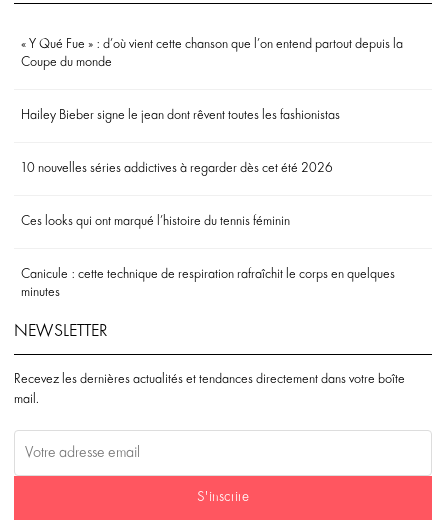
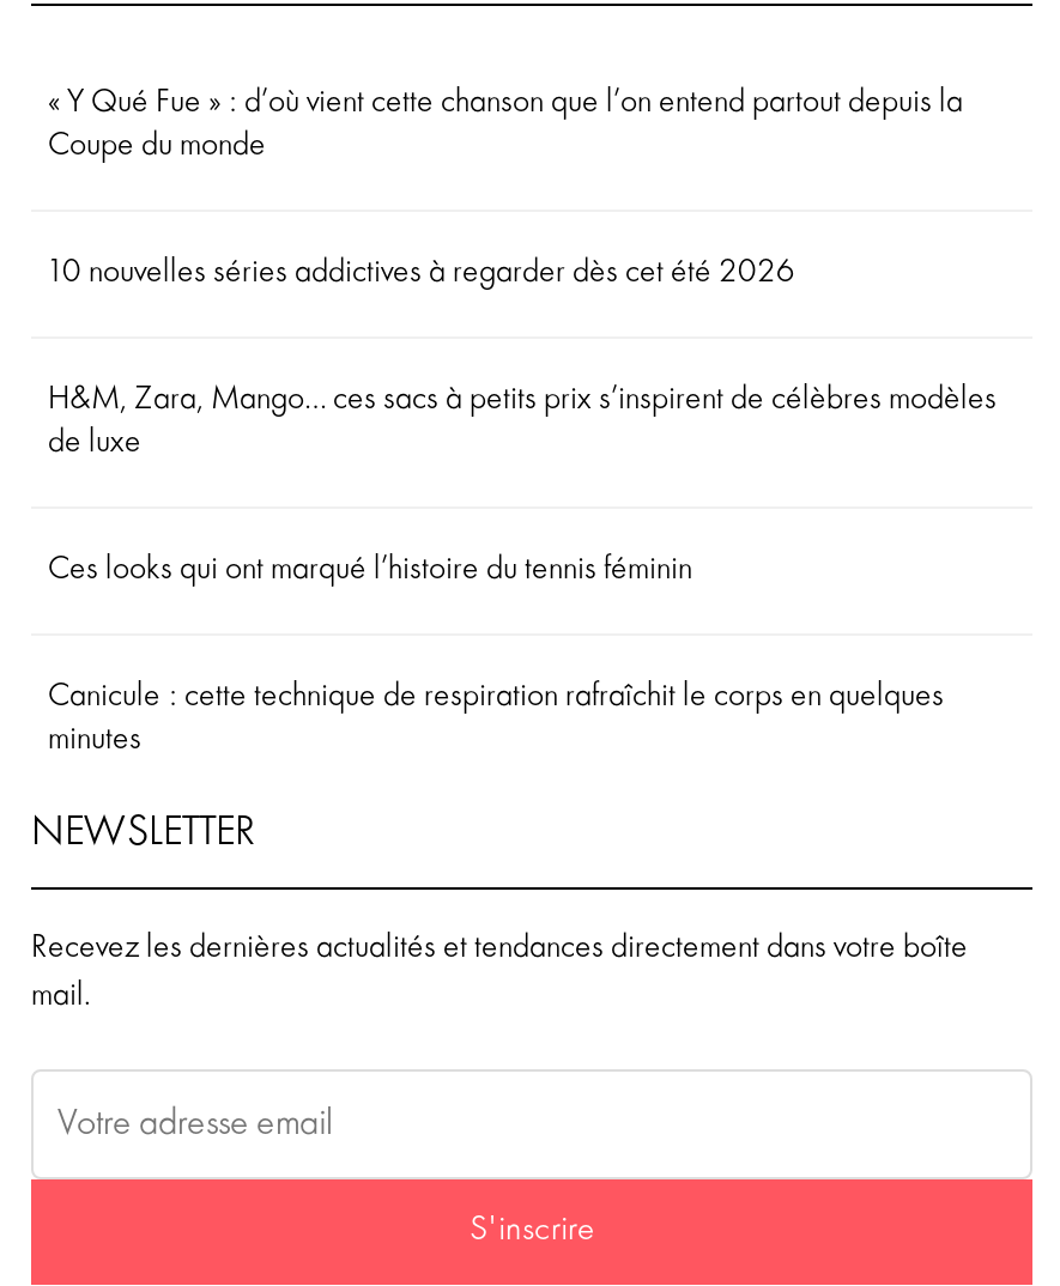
- Hailey Bieber signe le jean dont rêvent toutes les fashionistas

moved up: 10 nouvelles séries addictives à regarder dès cet été 2026

+ H&M, Zara, Mango… ces sacs à petits prix s’inspirent de célèbres modèles
+ de luxe
